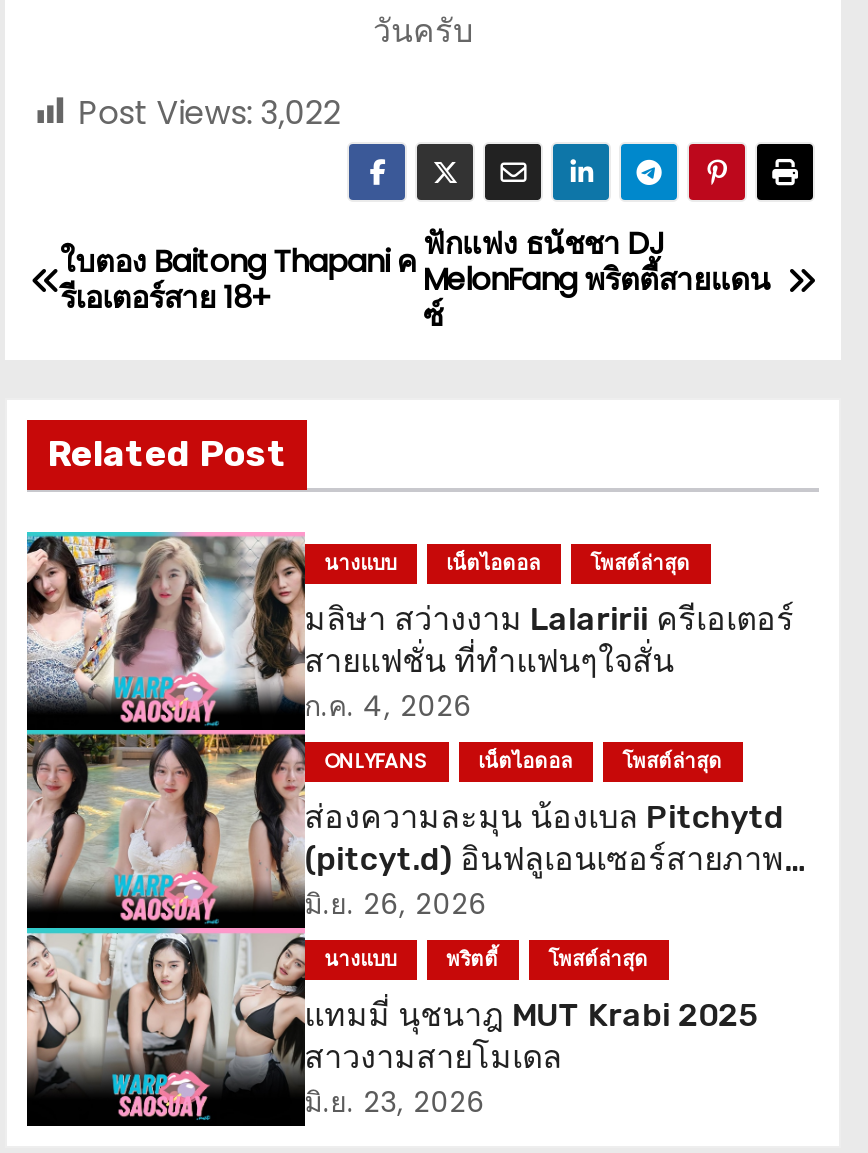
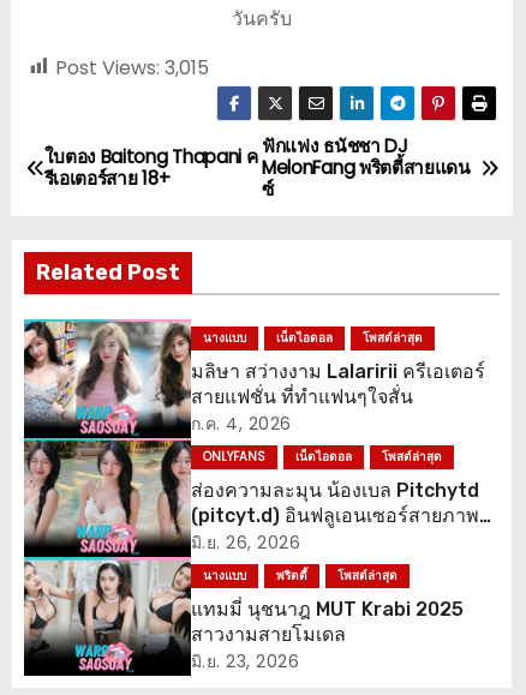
- Post Views: 3,022
+ Post Views: 3,015
